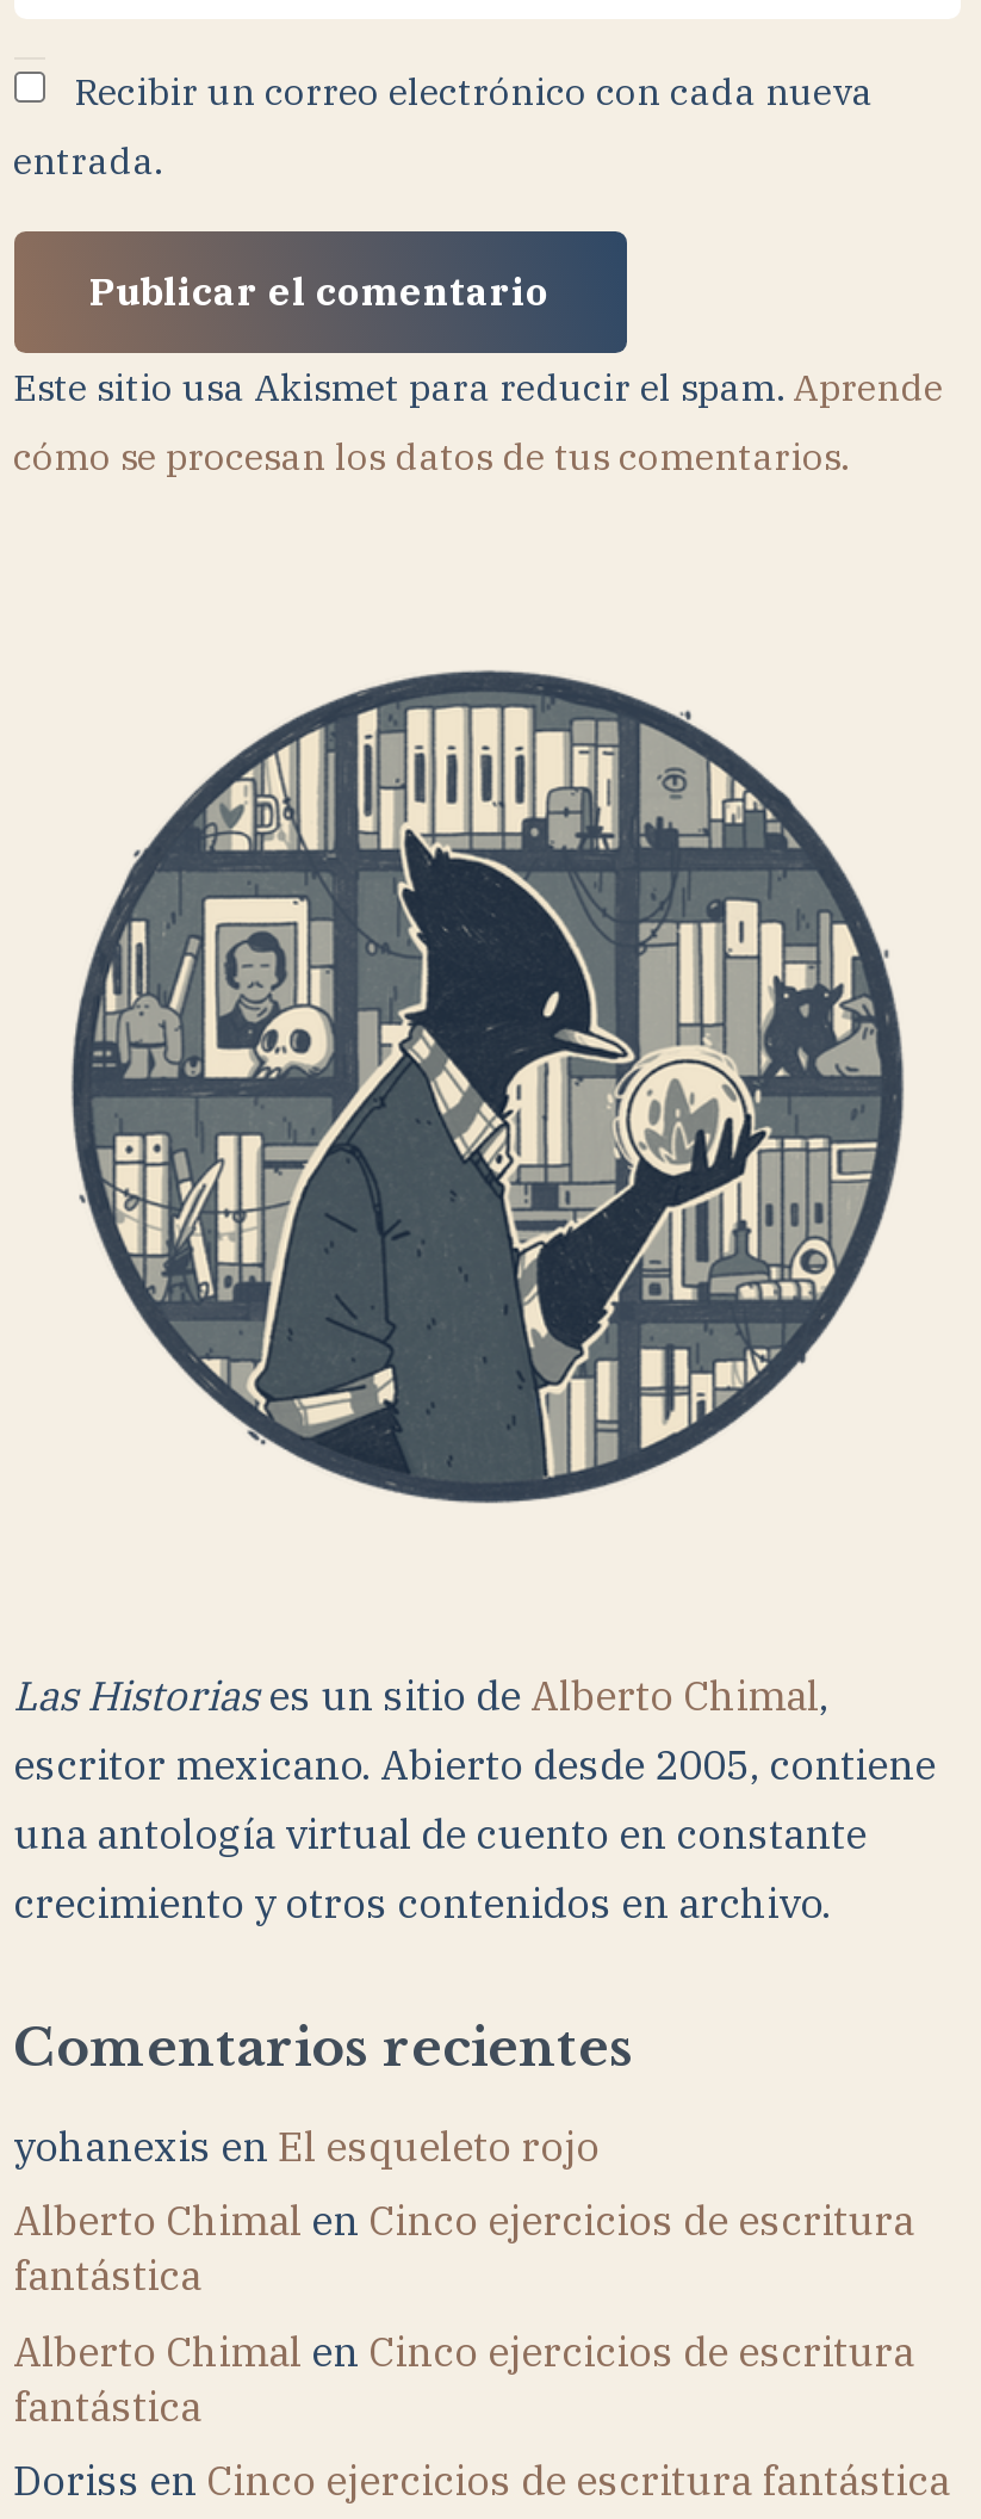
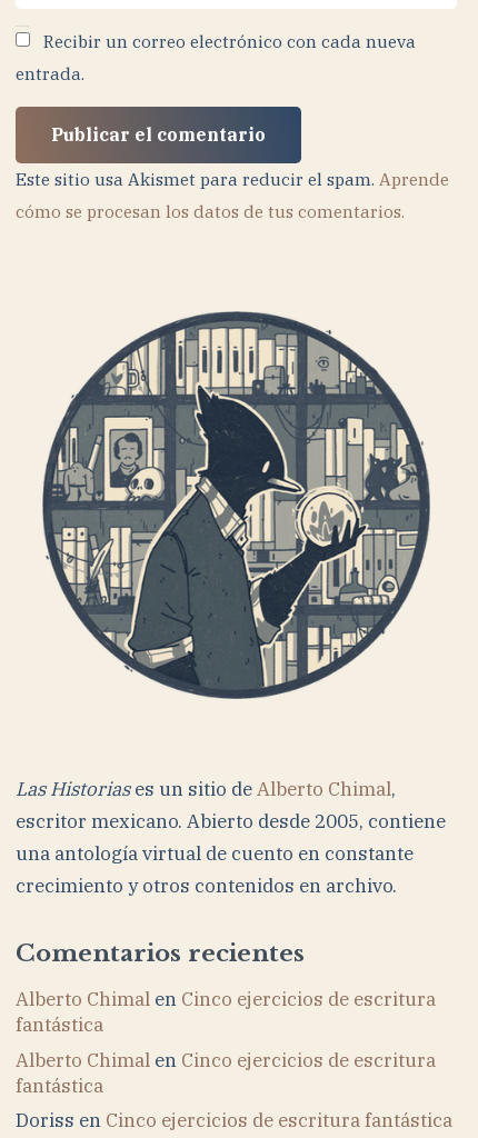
- yohanexis en El esqueleto rojo
